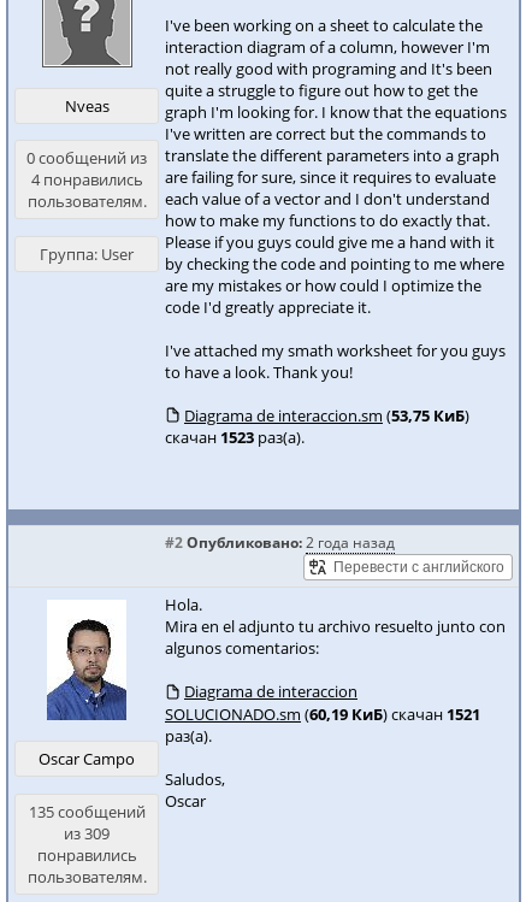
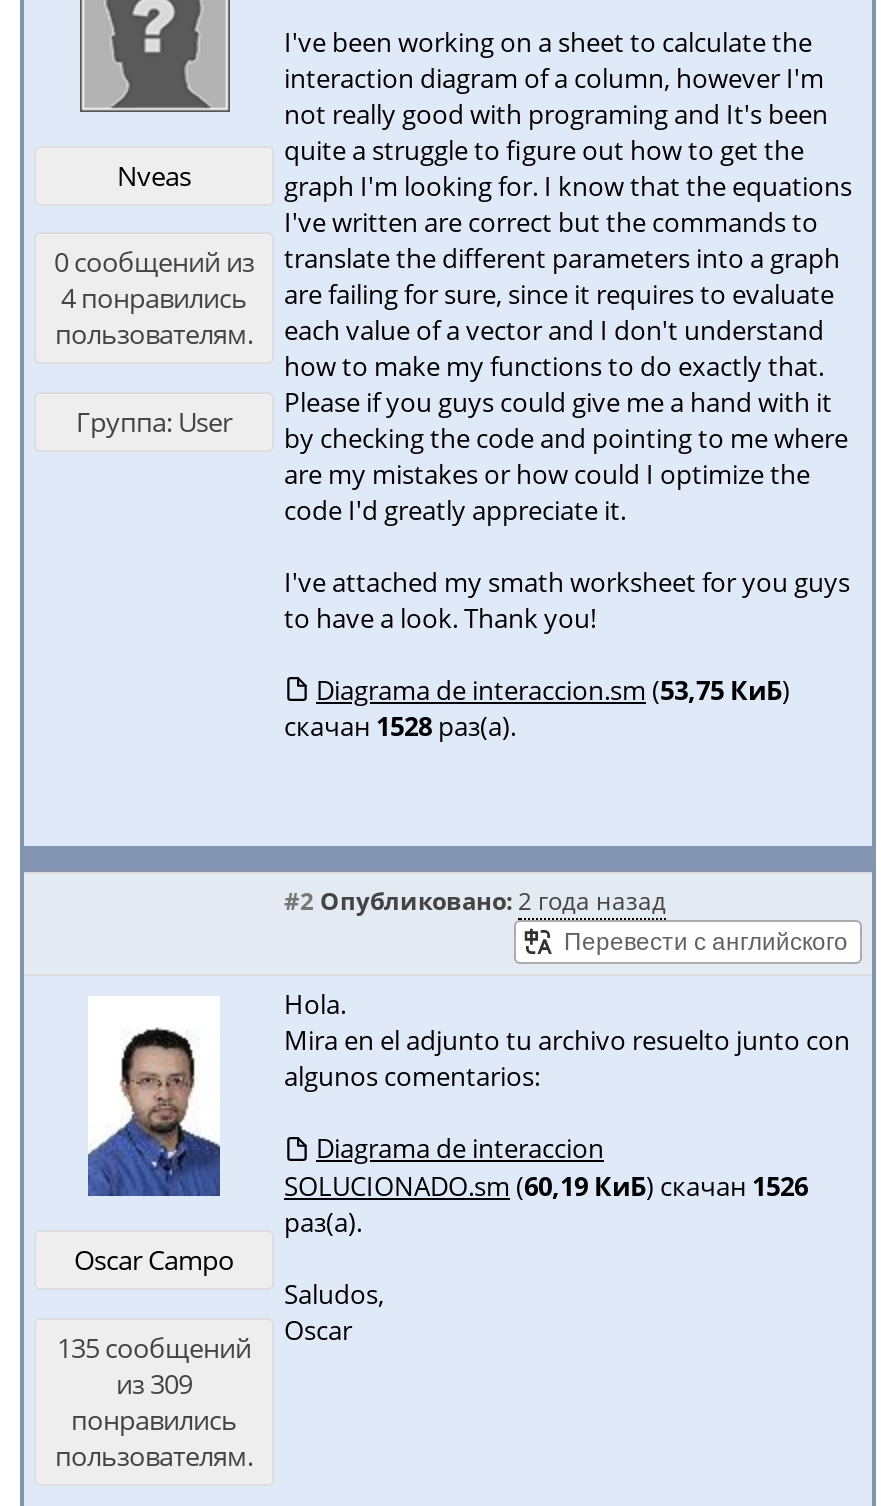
- скачан 1523 раз(а).
+ скачан 1528 раз(а).

- SOLUCIONADO.sm (60,19 КиБ) скачан 1521
+ SOLUCIONADO.sm (60,19 КиБ) скачан 1526
